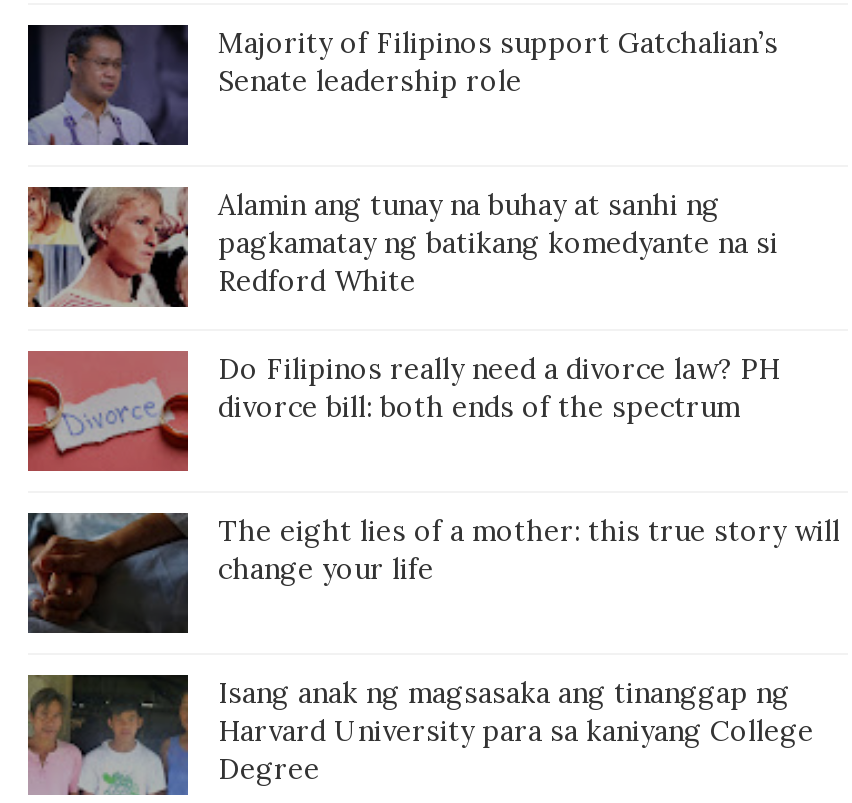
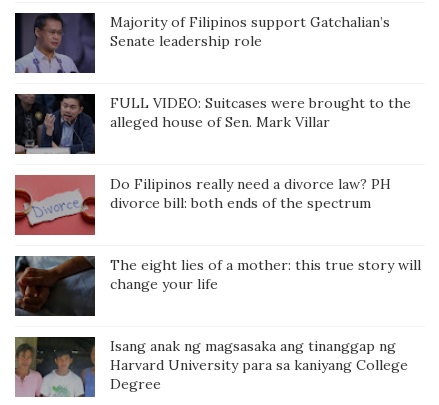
- [image]
- Alamin ang tunay na buhay at sanhi ng
- pagkamatay ng batikang komedyante na si
- Redford White
+ [image]
+ FULL VIDEO: Suitcases were brought to the
+ alleged house of Sen. Mark Villar
